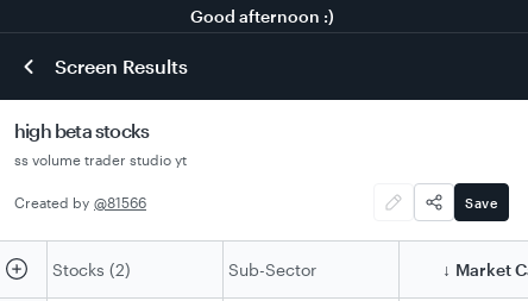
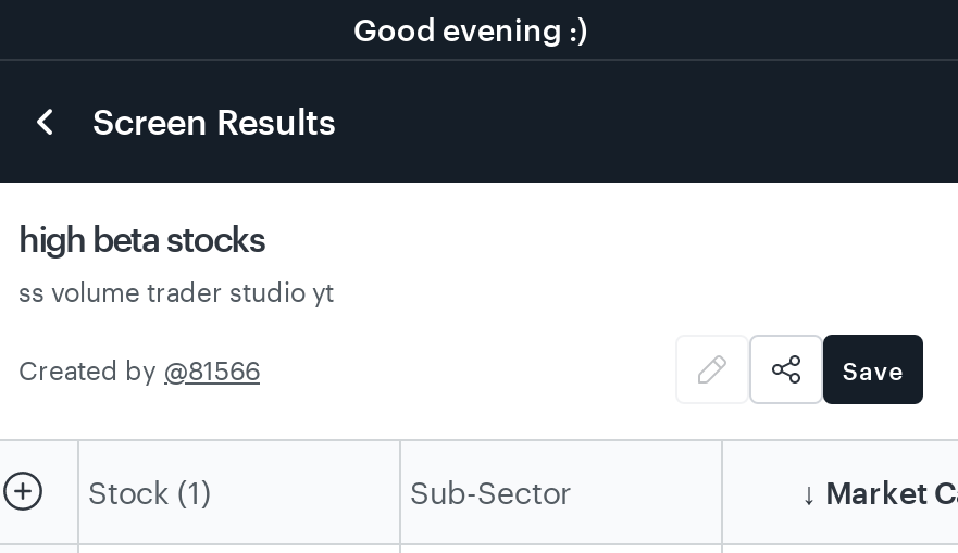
- Good afternoon :)
+ Good evening :)

- Stocks (2)
+ Stock (1)
